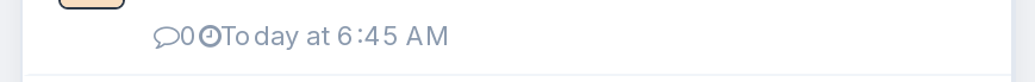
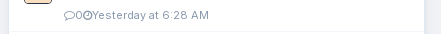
- Today at 6:45 AM
+ Yesterday at 6:28 AM
